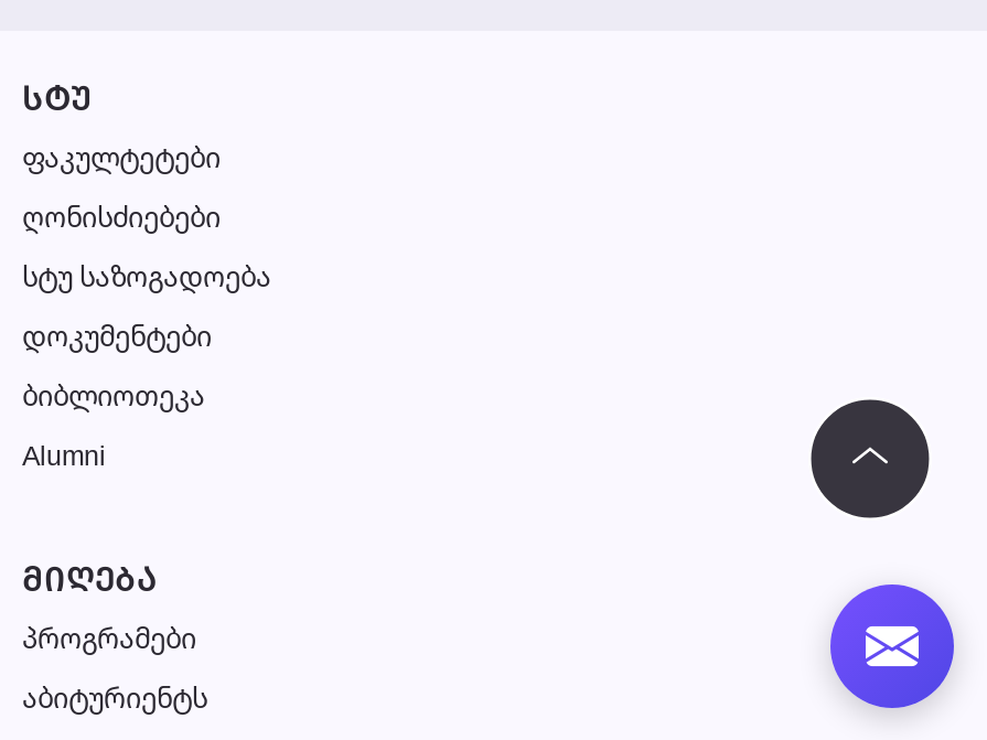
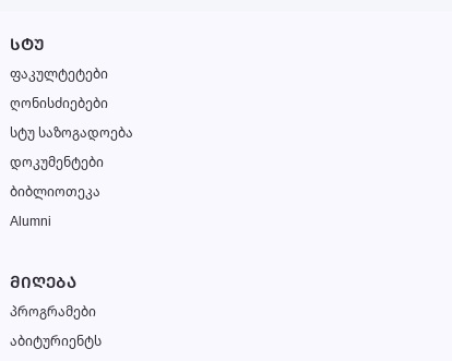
- [image]

- [image]
